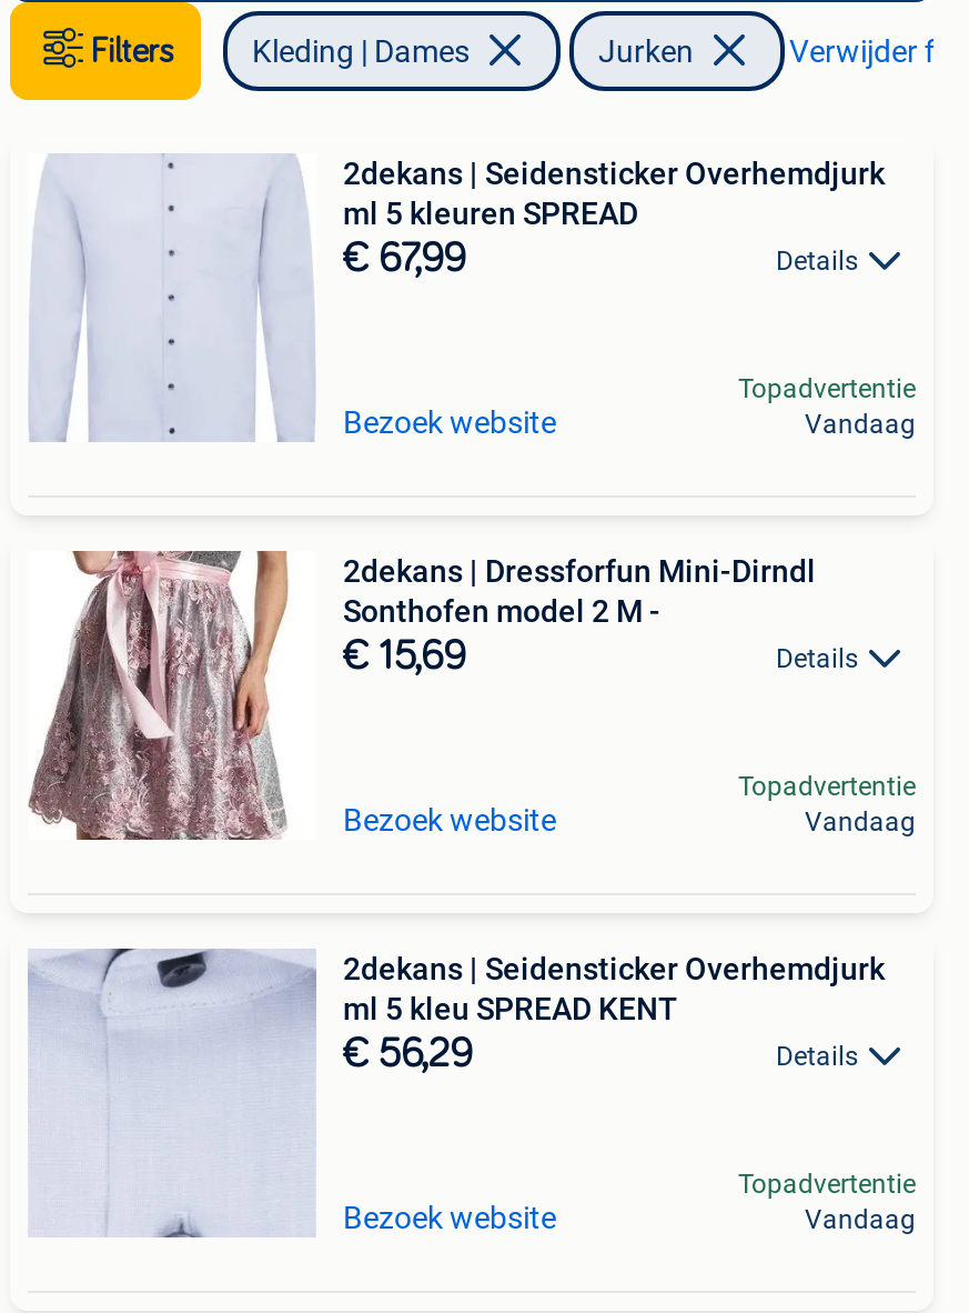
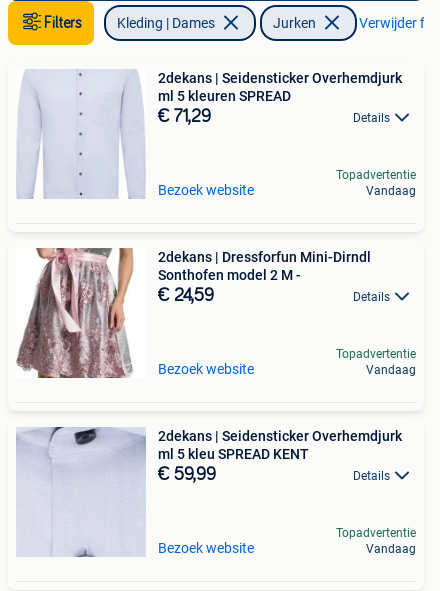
- € 67,99
+ € 71,29

- € 15,69
+ € 24,59

- € 56,29
+ € 59,99
